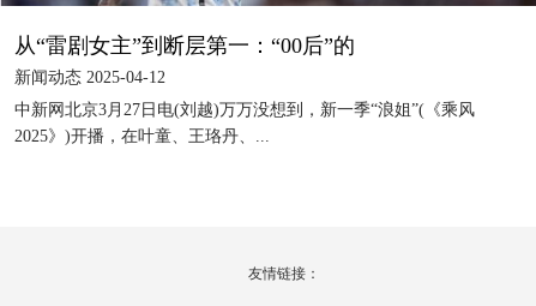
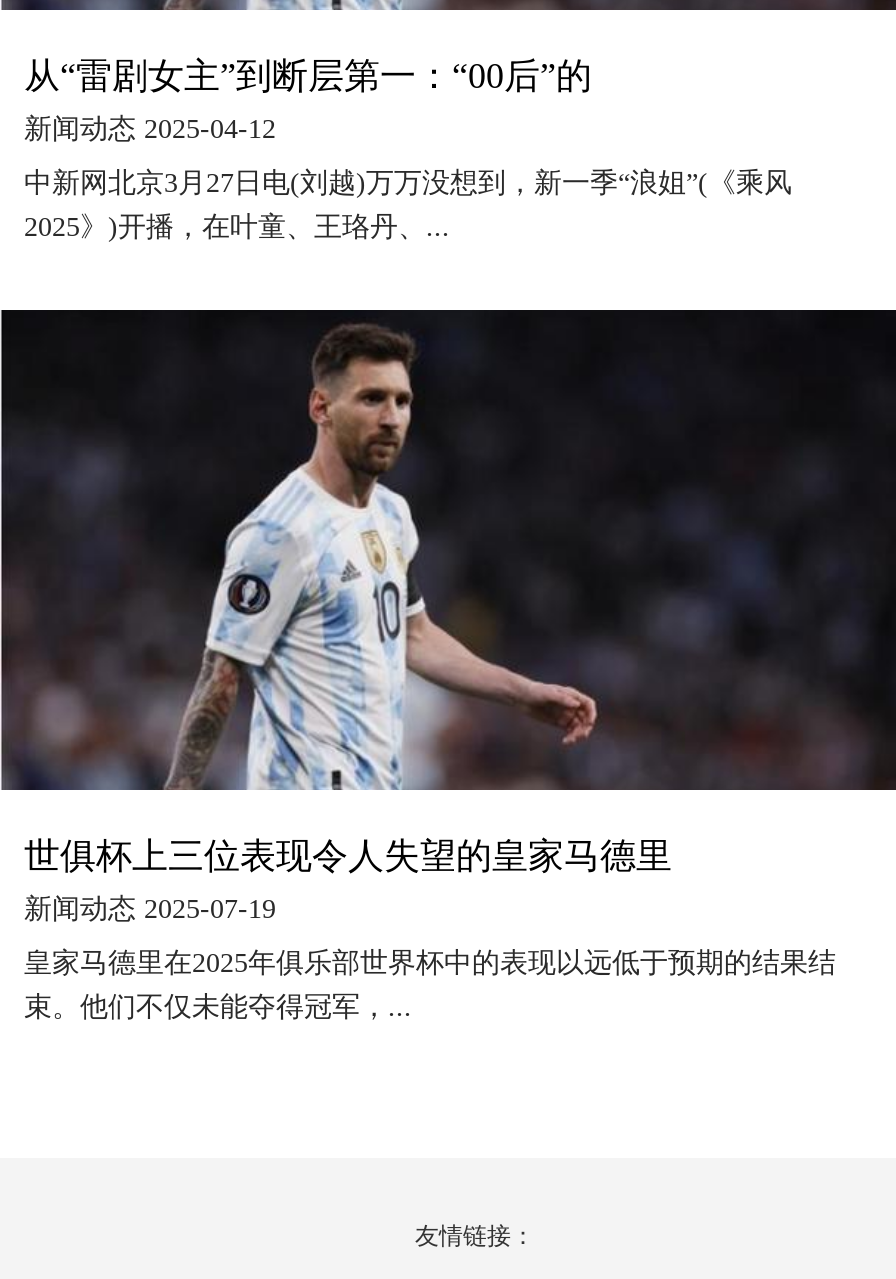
+ [image]
+ 世俱杯上三位表现令人失望的皇家马德里
+ 新闻动态 2025-07-19
+ 皇家马德里在2025年俱乐部世界杯中的表现以远低于预期的结果结
+ 束。他们不仅未能夺得冠军，...
